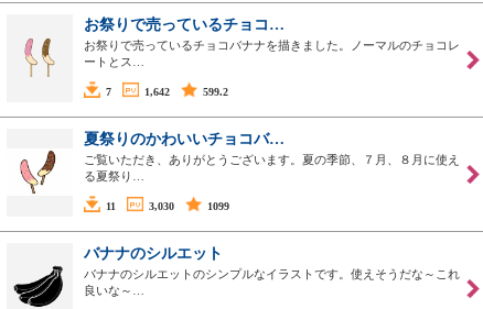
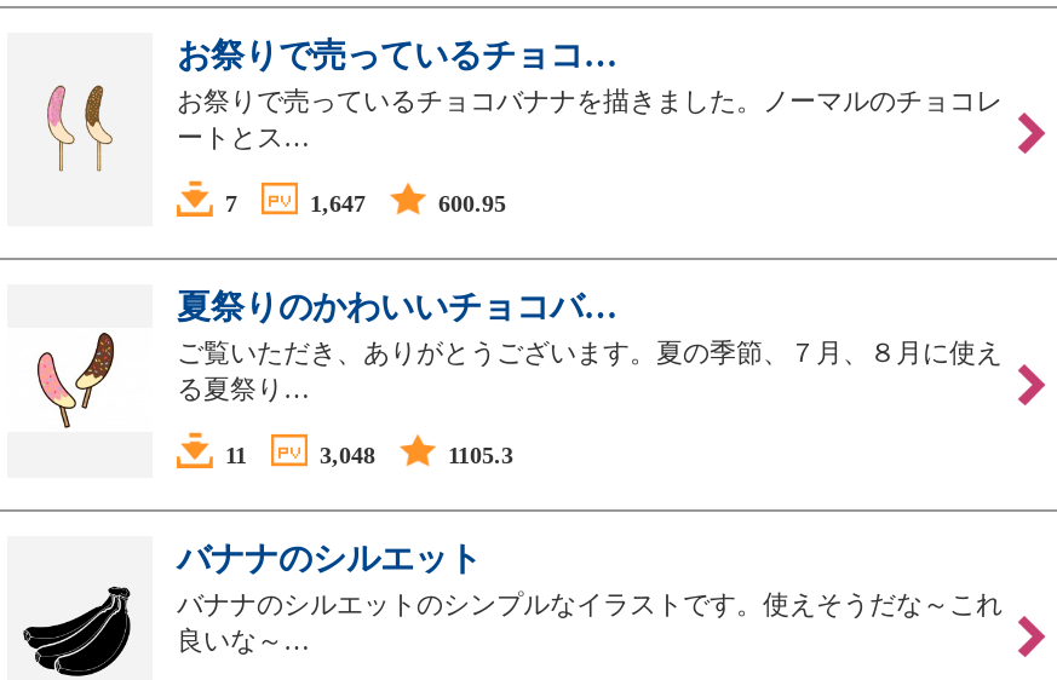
- 1,642
+ 1,647

- 599.2
+ 600.95

- 3,030
+ 3,048

- 1099
+ 1105.3
